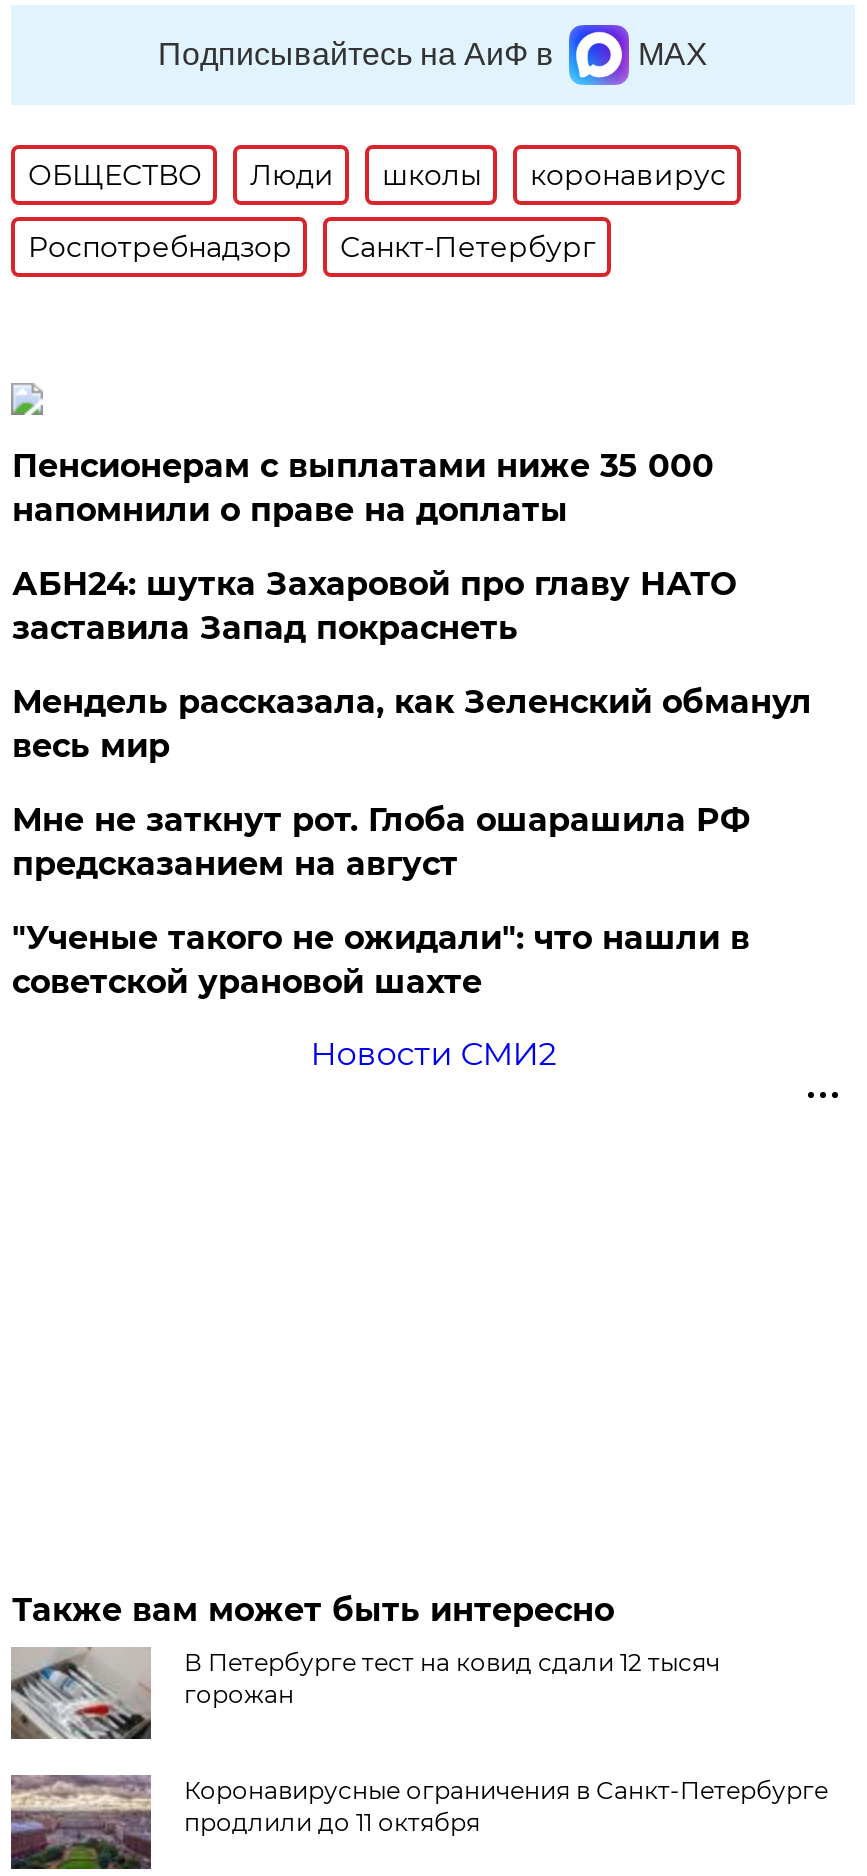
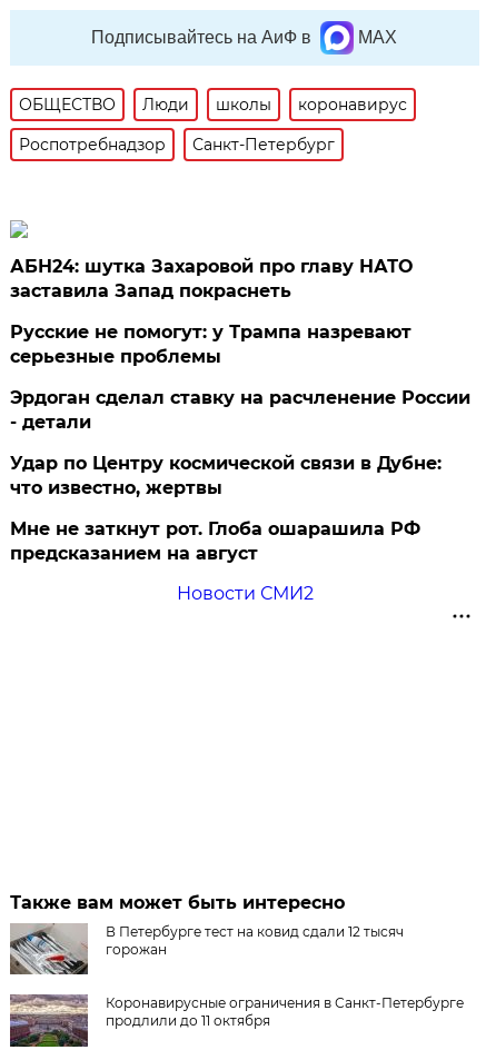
- Пенсионерам с выплатами ниже 35 000
- напомнили о праве на доплаты

moved up: АБН24: шутка Захаровой про главу НАТО | заставила Запад покраснеть

- Мендель рассказала, как Зеленский обманул
- весь мир
+ Русские не помогут: у Трампа назревают
+ серьезные проблемы
+ Эрдоган сделал ставку на расчленение России
+ - детали
+ Удар по Центру космической связи в Дубне:
+ что известно, жертвы

moved down: Мне не заткнут рот. Глоба ошарашила РФ | предсказанием на август

- "Ученые такого не ожидали": что нашли в
- советской урановой шахте
